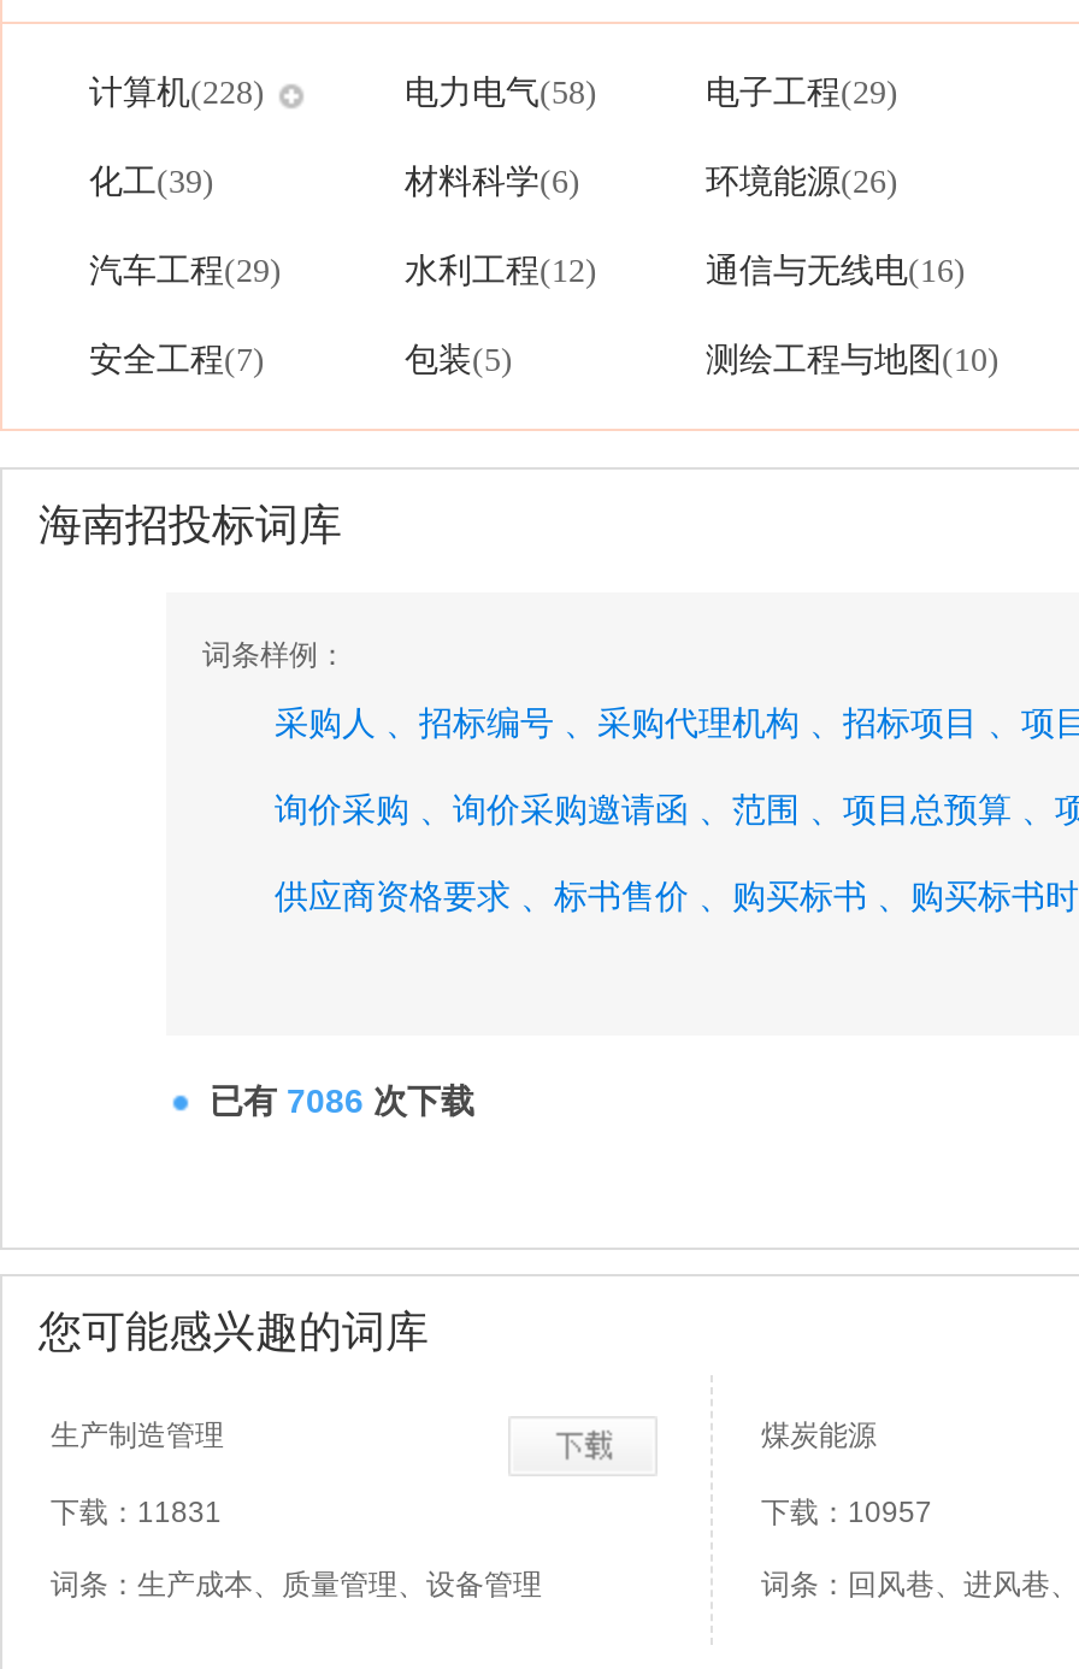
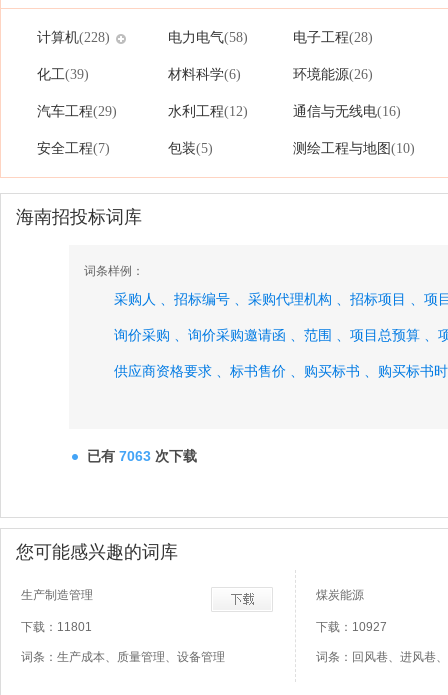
- 电子工程(29)
+ 电子工程(28)

- 已有7086次下载
+ 已有7063次下载

- 下载：11831
+ 下载：11801

- 下载：10957
+ 下载：10927
